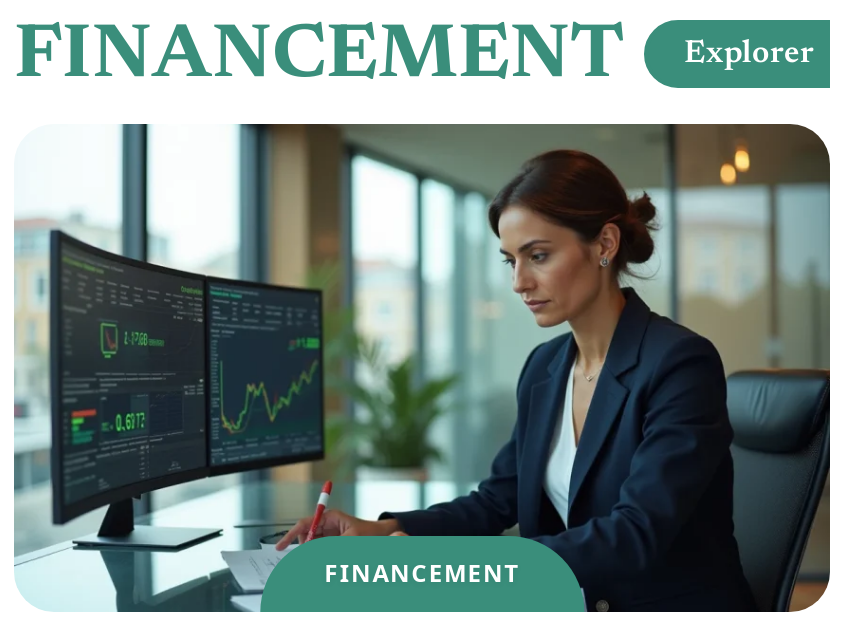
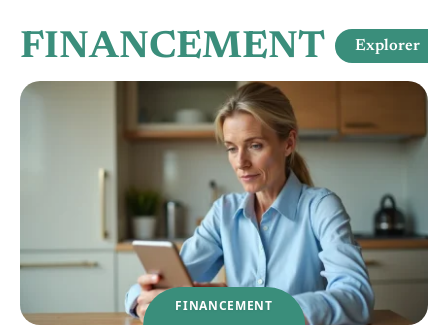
- [image]
+ [image]
